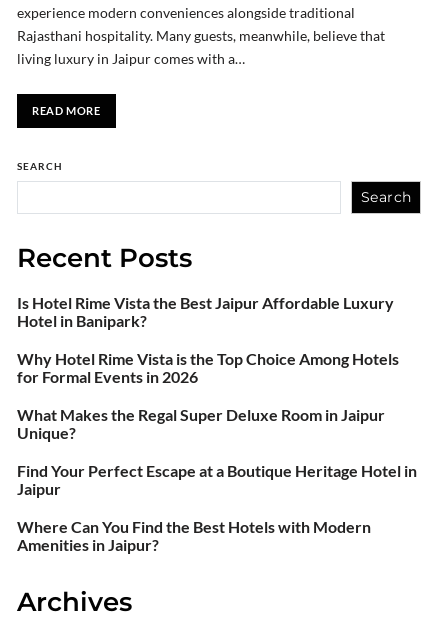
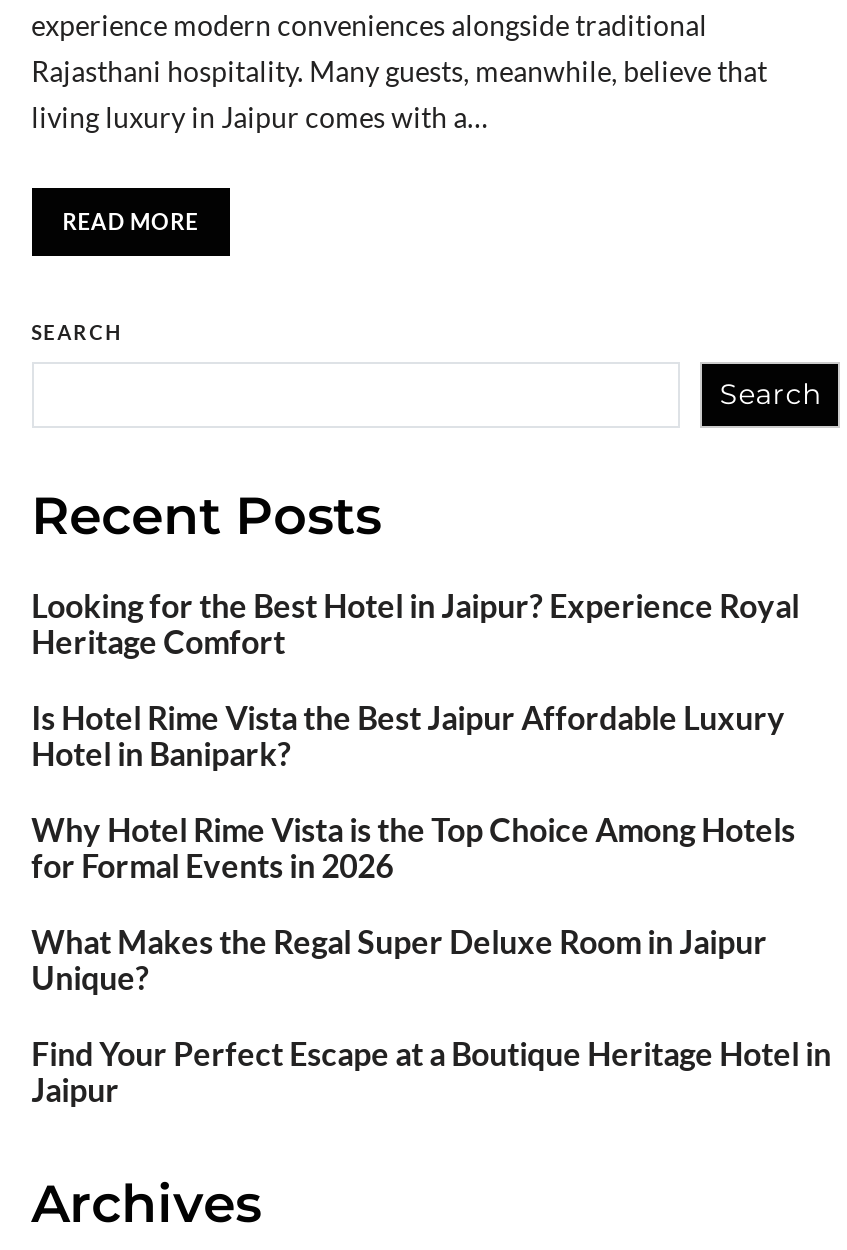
+ Looking for the Best Hotel in Jaipur? Experience Royal
+ Heritage Comfort

moved down: Is Hotel Rime Vista the Best Jaipur Affordable Luxury | Hotel in Banipark? | Why Hotel Rime Vista is the Top Choice Among Hotels | for Formal Events in 2026 | What Makes the Regal Super Deluxe Room in Jaipur | Unique? | Find Your Perfect Escape at a Boutique Heritage Hotel in | Jaipur

- Where Can You Find the Best Hotels with Modern
- Amenities in Jaipur?
